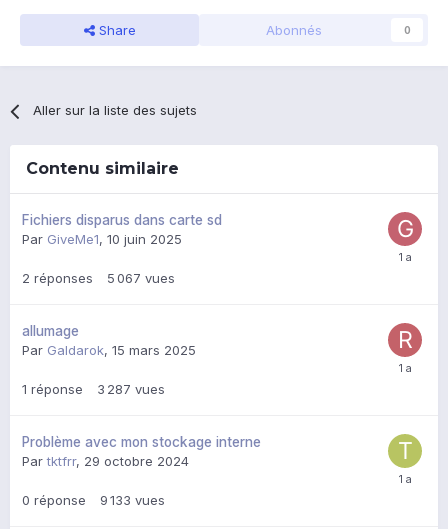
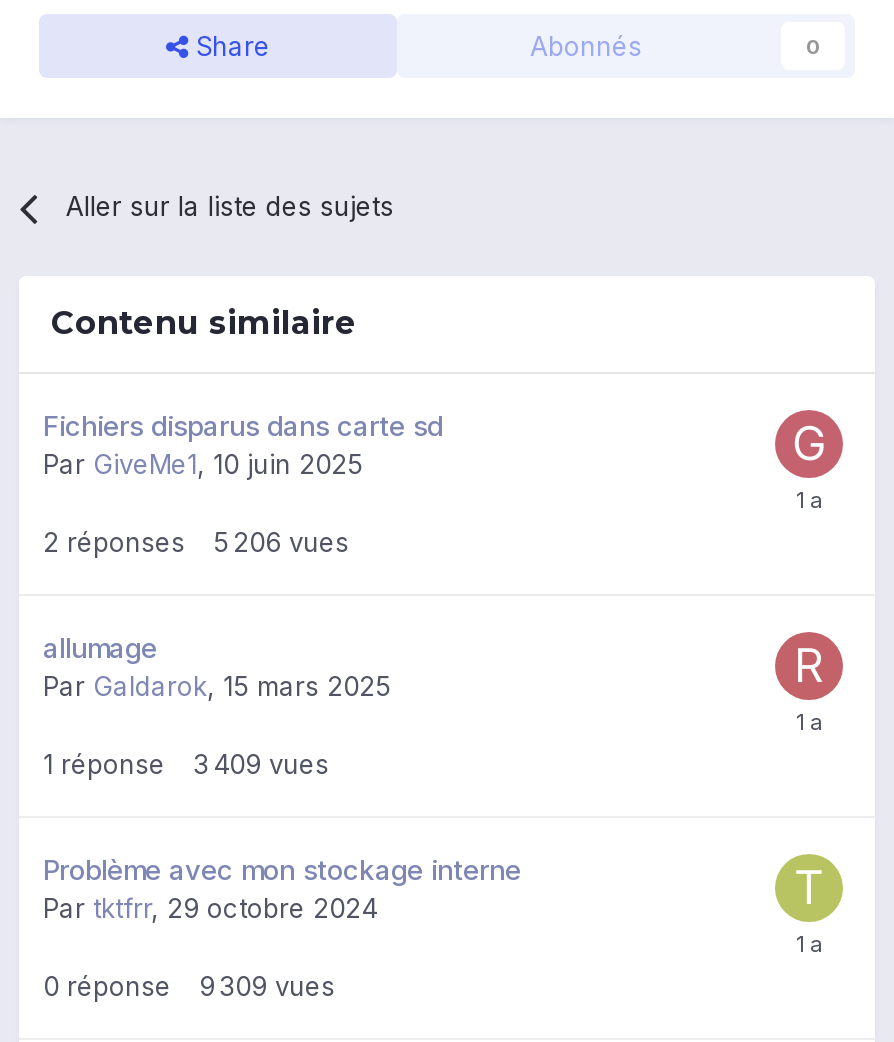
- 2 réponses 5 067 vues
+ 2 réponses 5 206 vues

- 1 réponse 3 287 vues
+ 1 réponse 3 409 vues

- 0 réponse 9 133 vues
+ 0 réponse 9 309 vues
